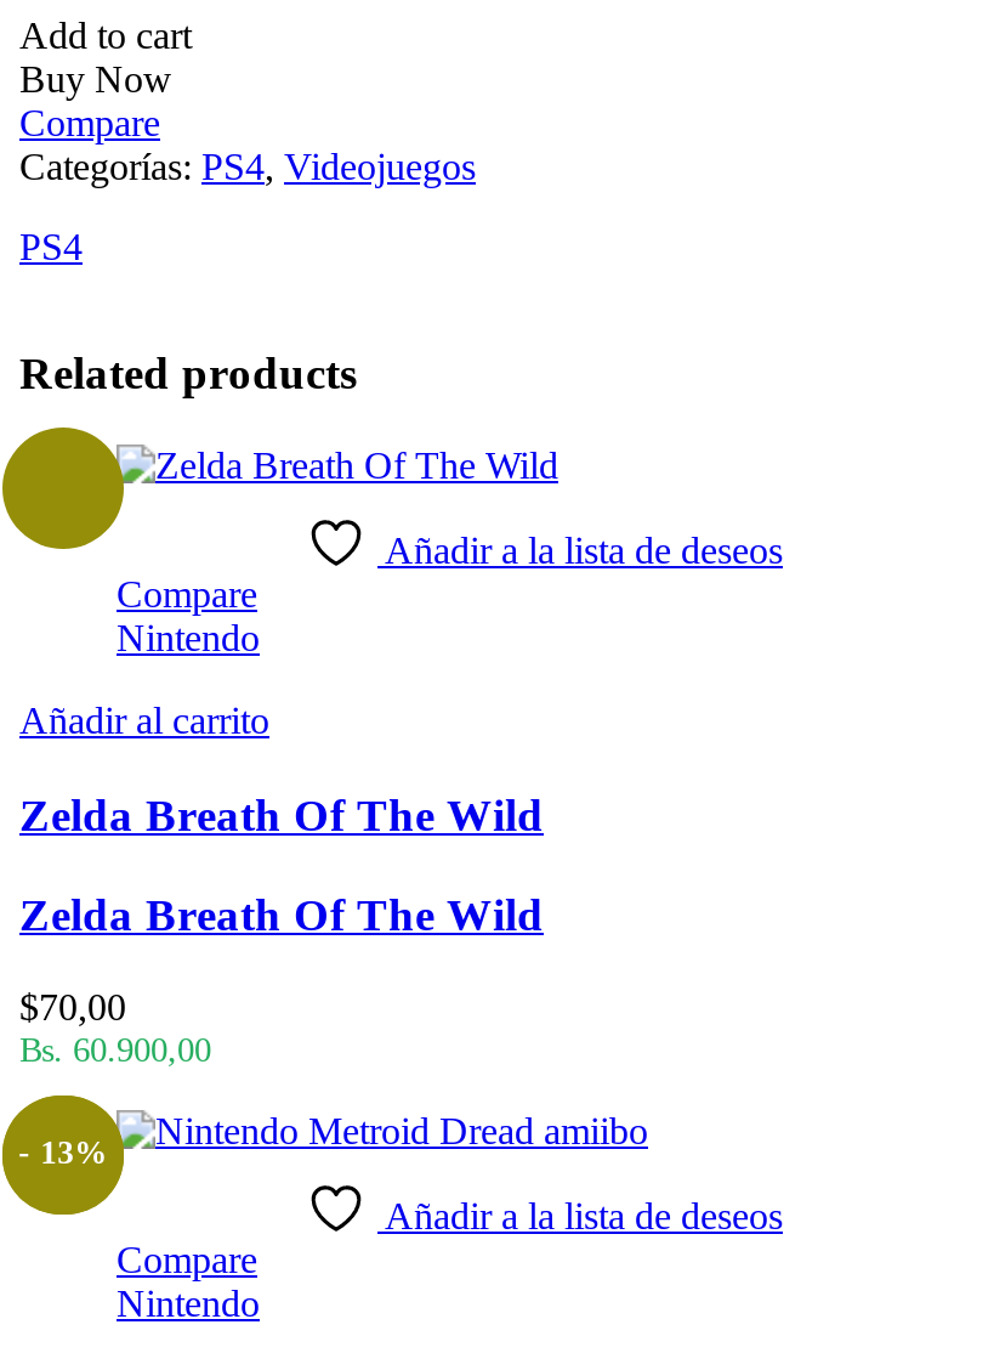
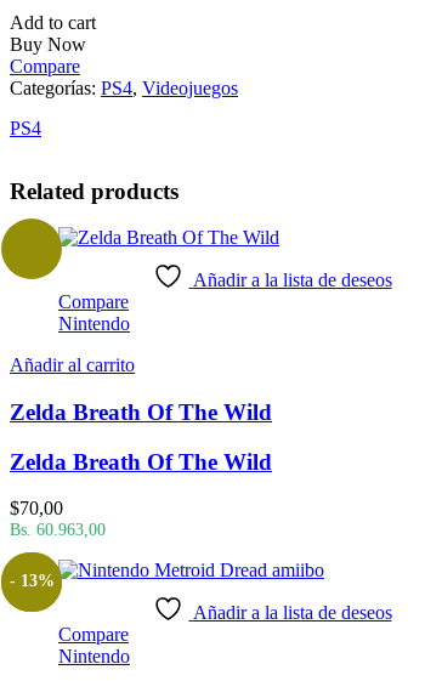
- Bs. 60.900,00
+ Bs. 60.963,00
